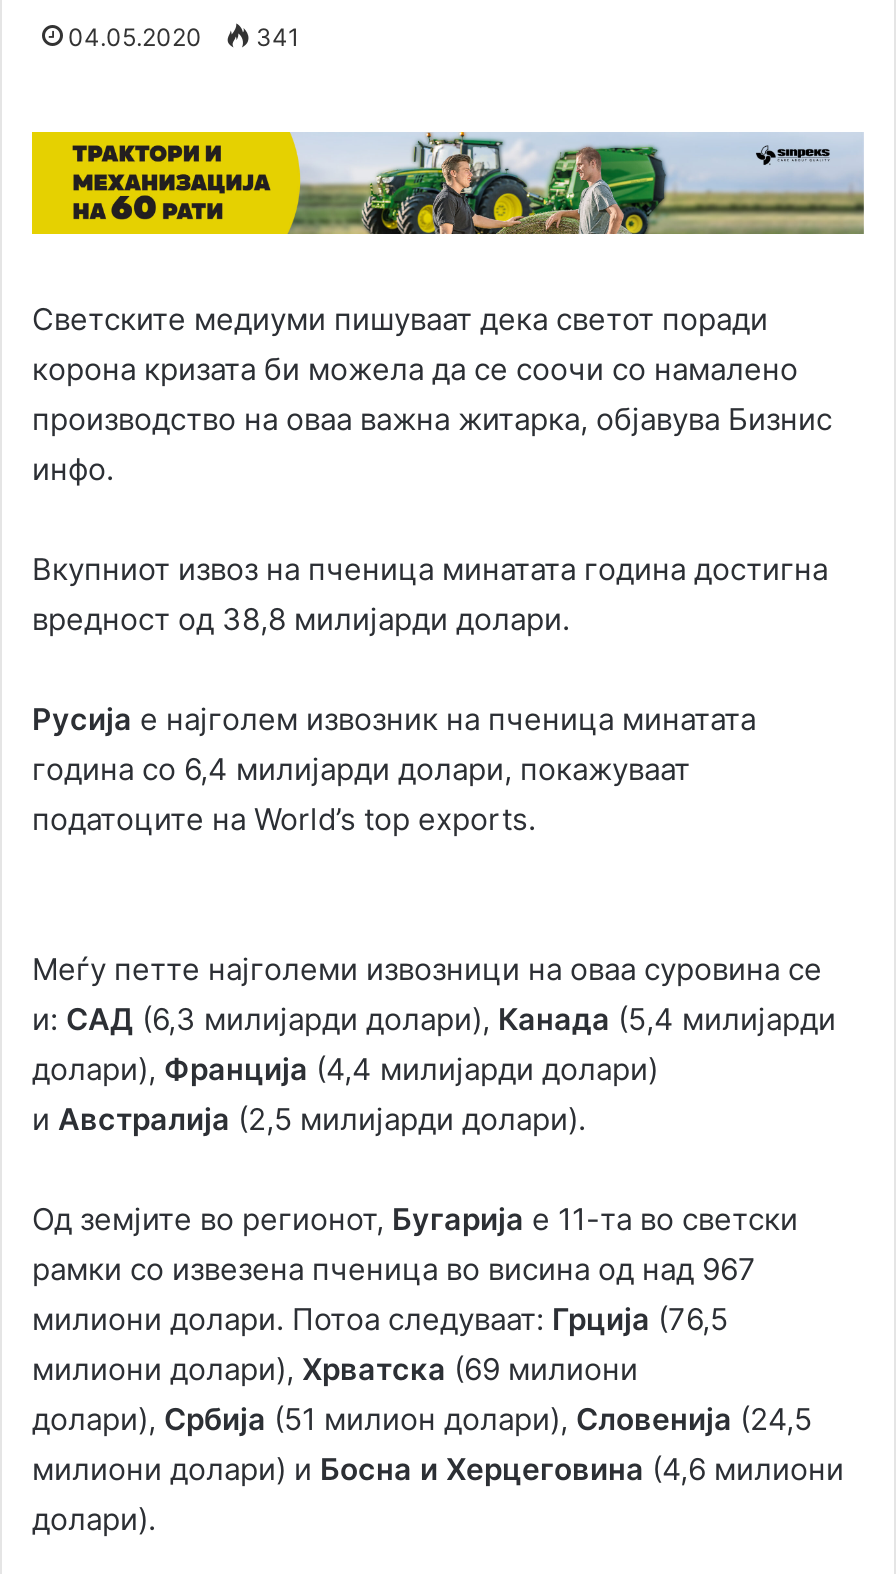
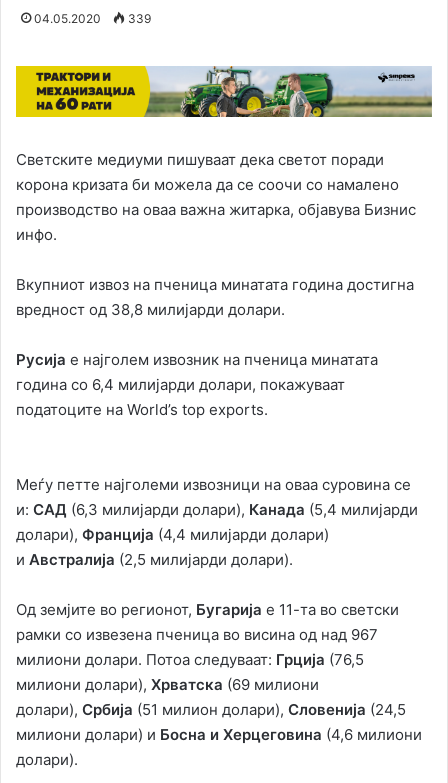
- 04.05.2020 341
+ 04.05.2020 339
